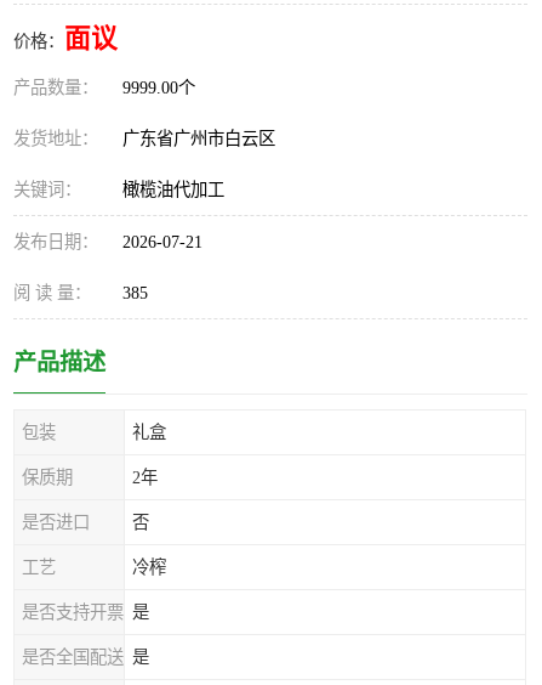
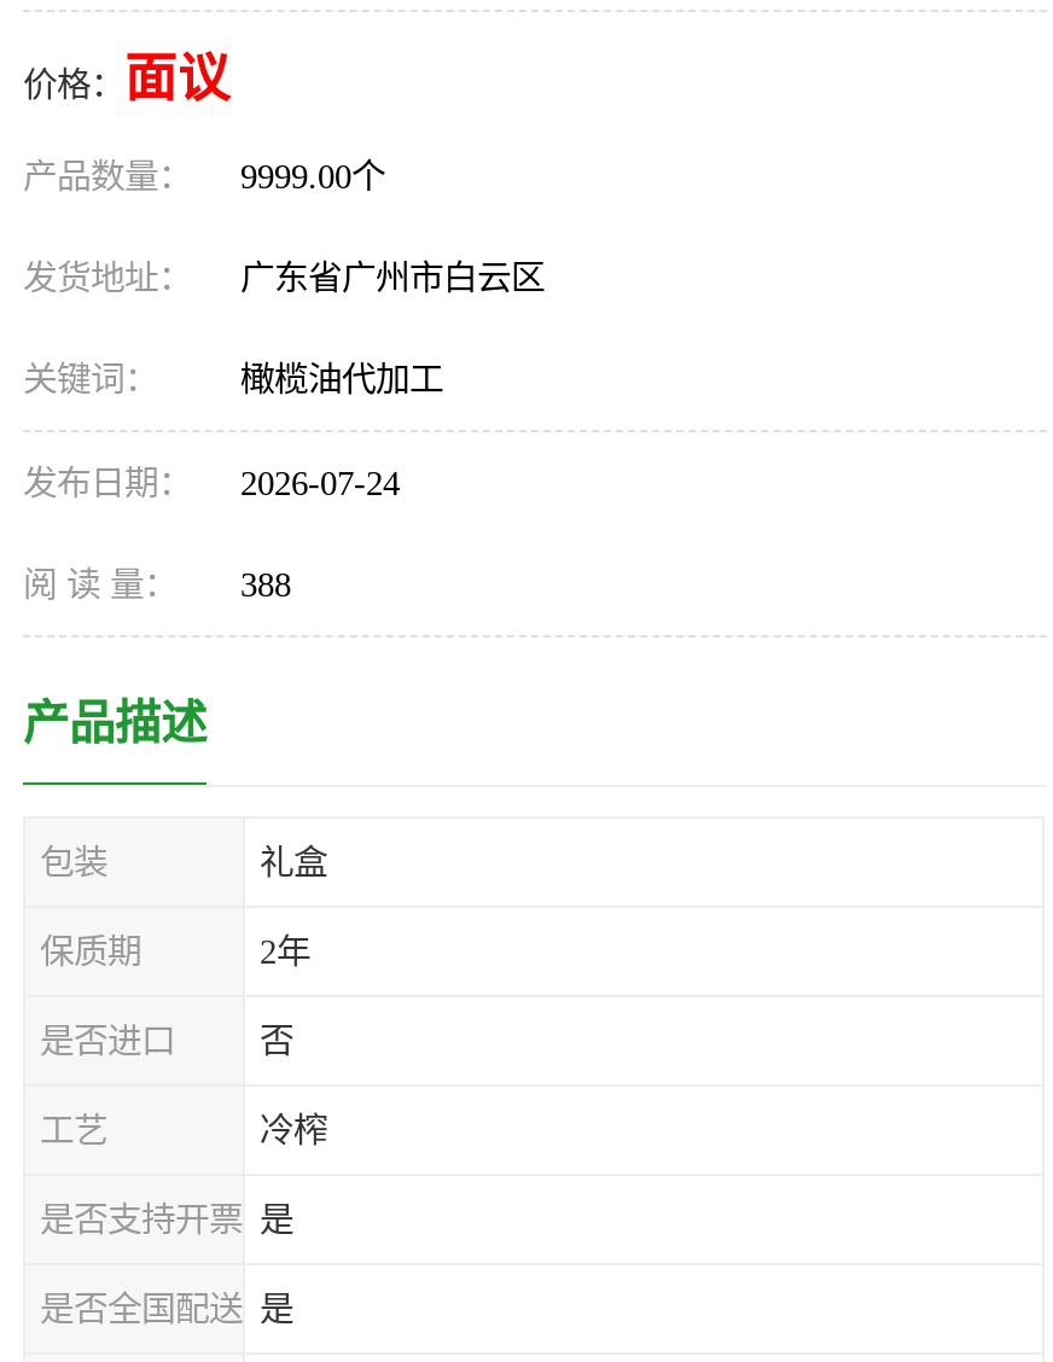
- 发布日期： 2026-07-21
+ 发布日期： 2026-07-24

- 阅 读 量： 385
+ 阅 读 量： 388
